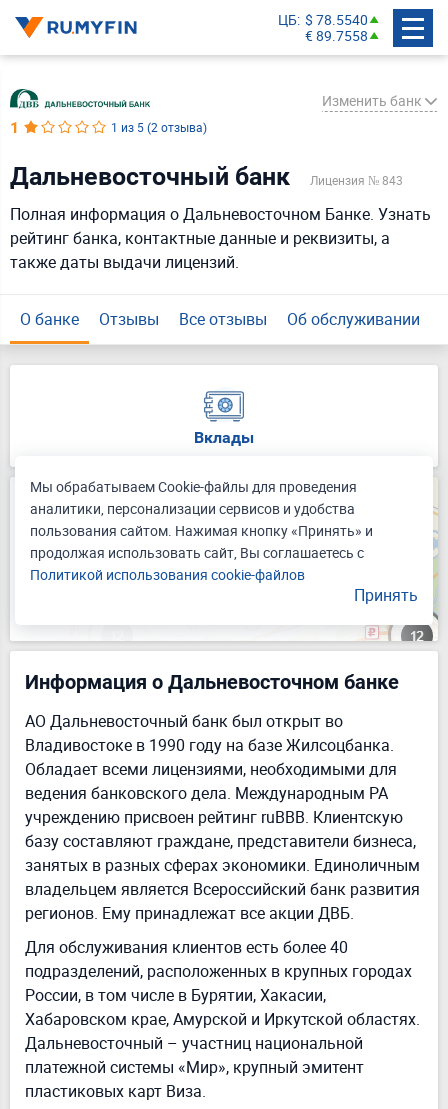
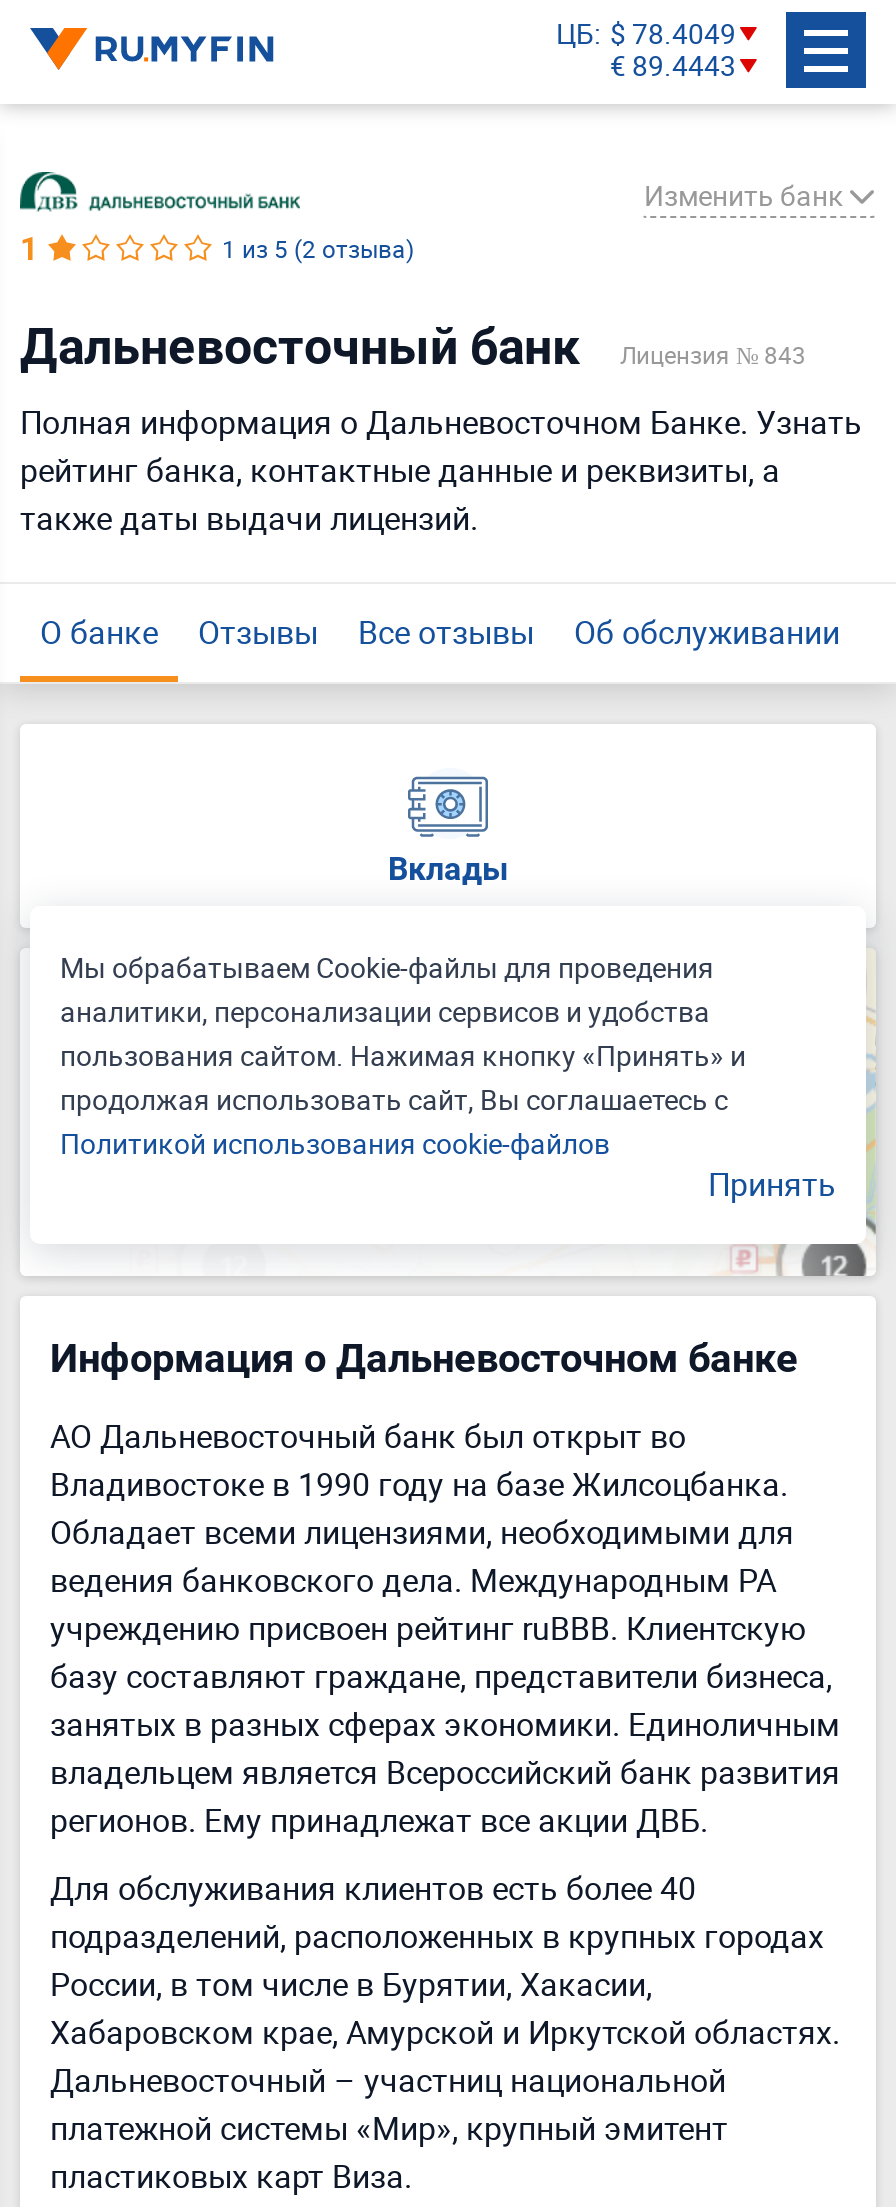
- ЦБ $ 78.5540
+ ЦБ $ 78.4049

- € 89.7558
+ € 89.4443
